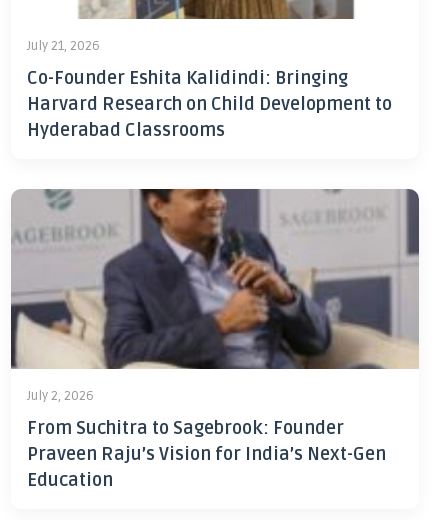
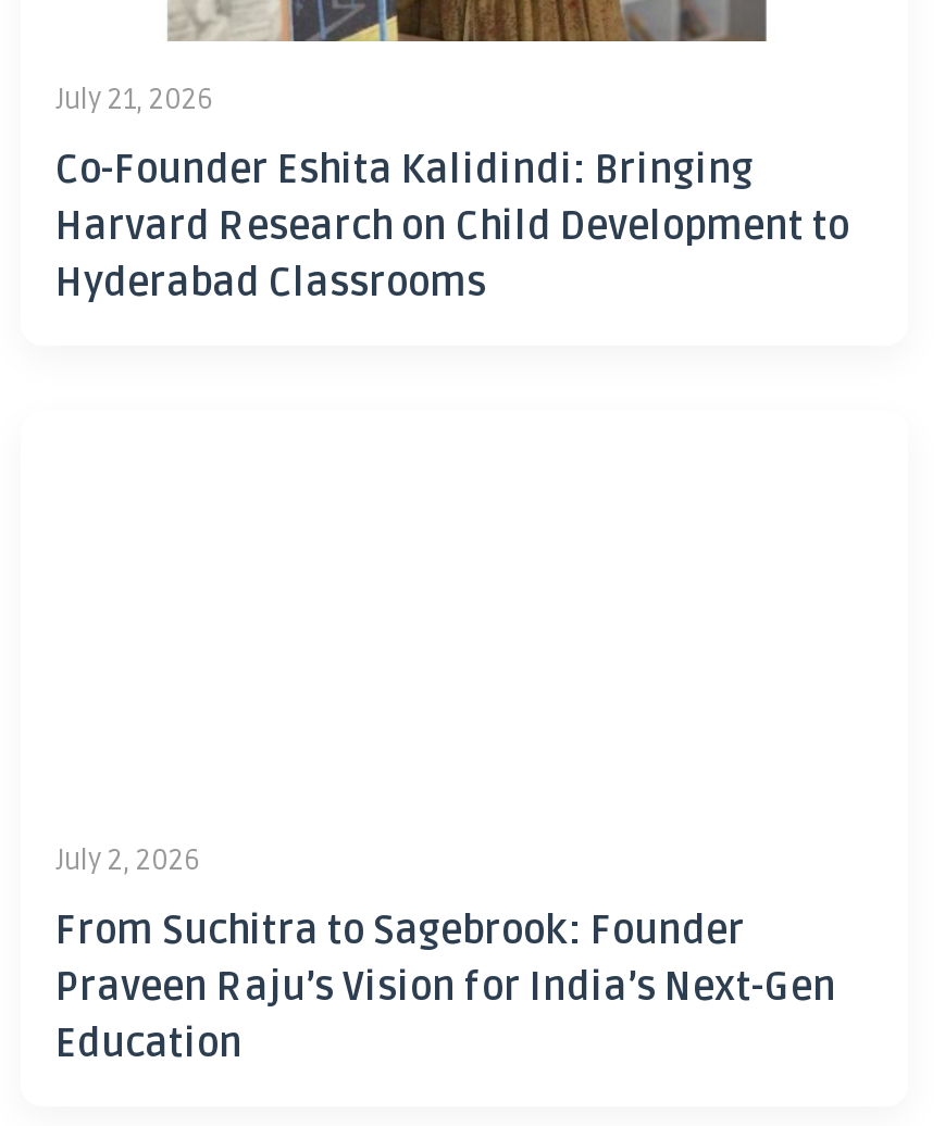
- [image]
